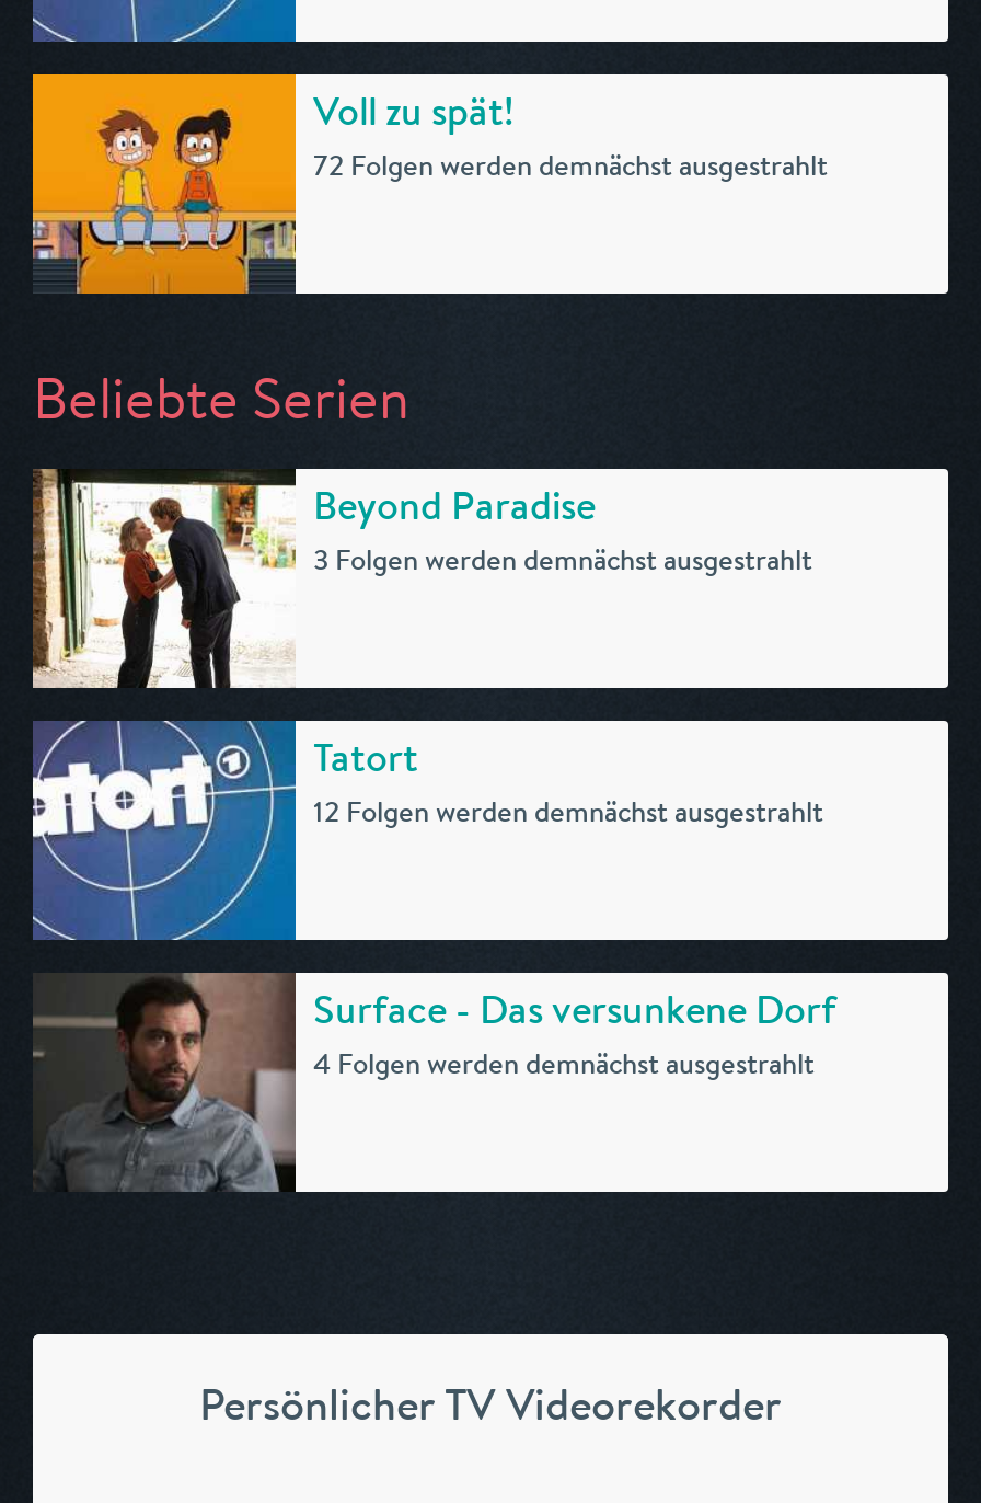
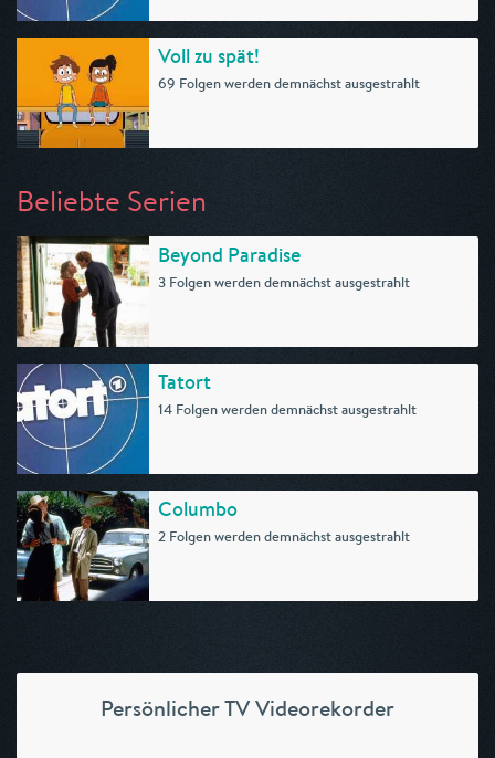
- 72 Folgen werden demnächst ausgestrahlt
+ 69 Folgen werden demnächst ausgestrahlt

- 12 Folgen werden demnächst ausgestrahlt
+ 14 Folgen werden demnächst ausgestrahlt

- [image]
- Surface - Das versunkene Dorf
- 4 Folgen werden demnächst ausgestrahlt
+ [image]
+ Columbo
+ 2 Folgen werden demnächst ausgestrahlt
